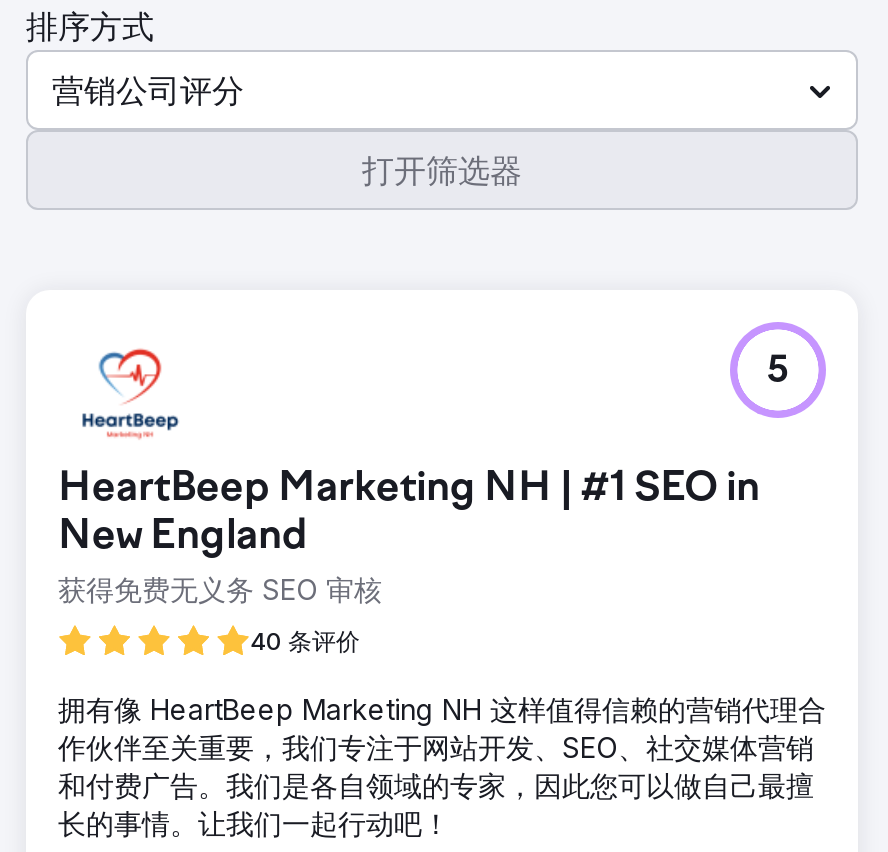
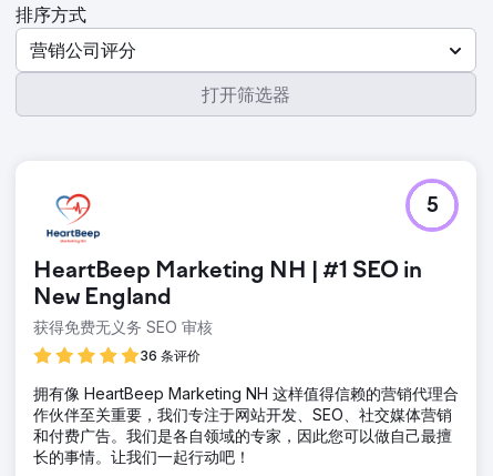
- 40 条评价
+ 36 条评价
